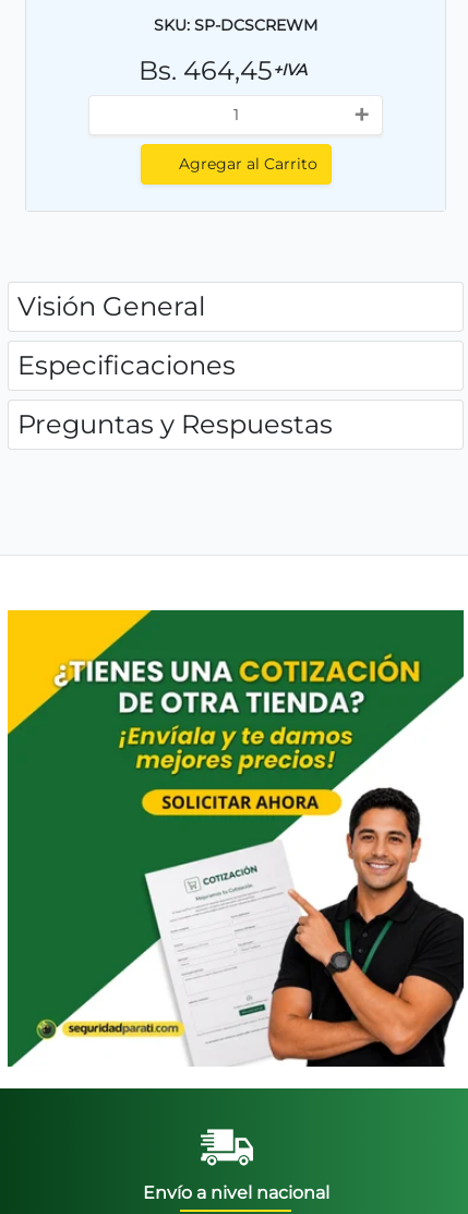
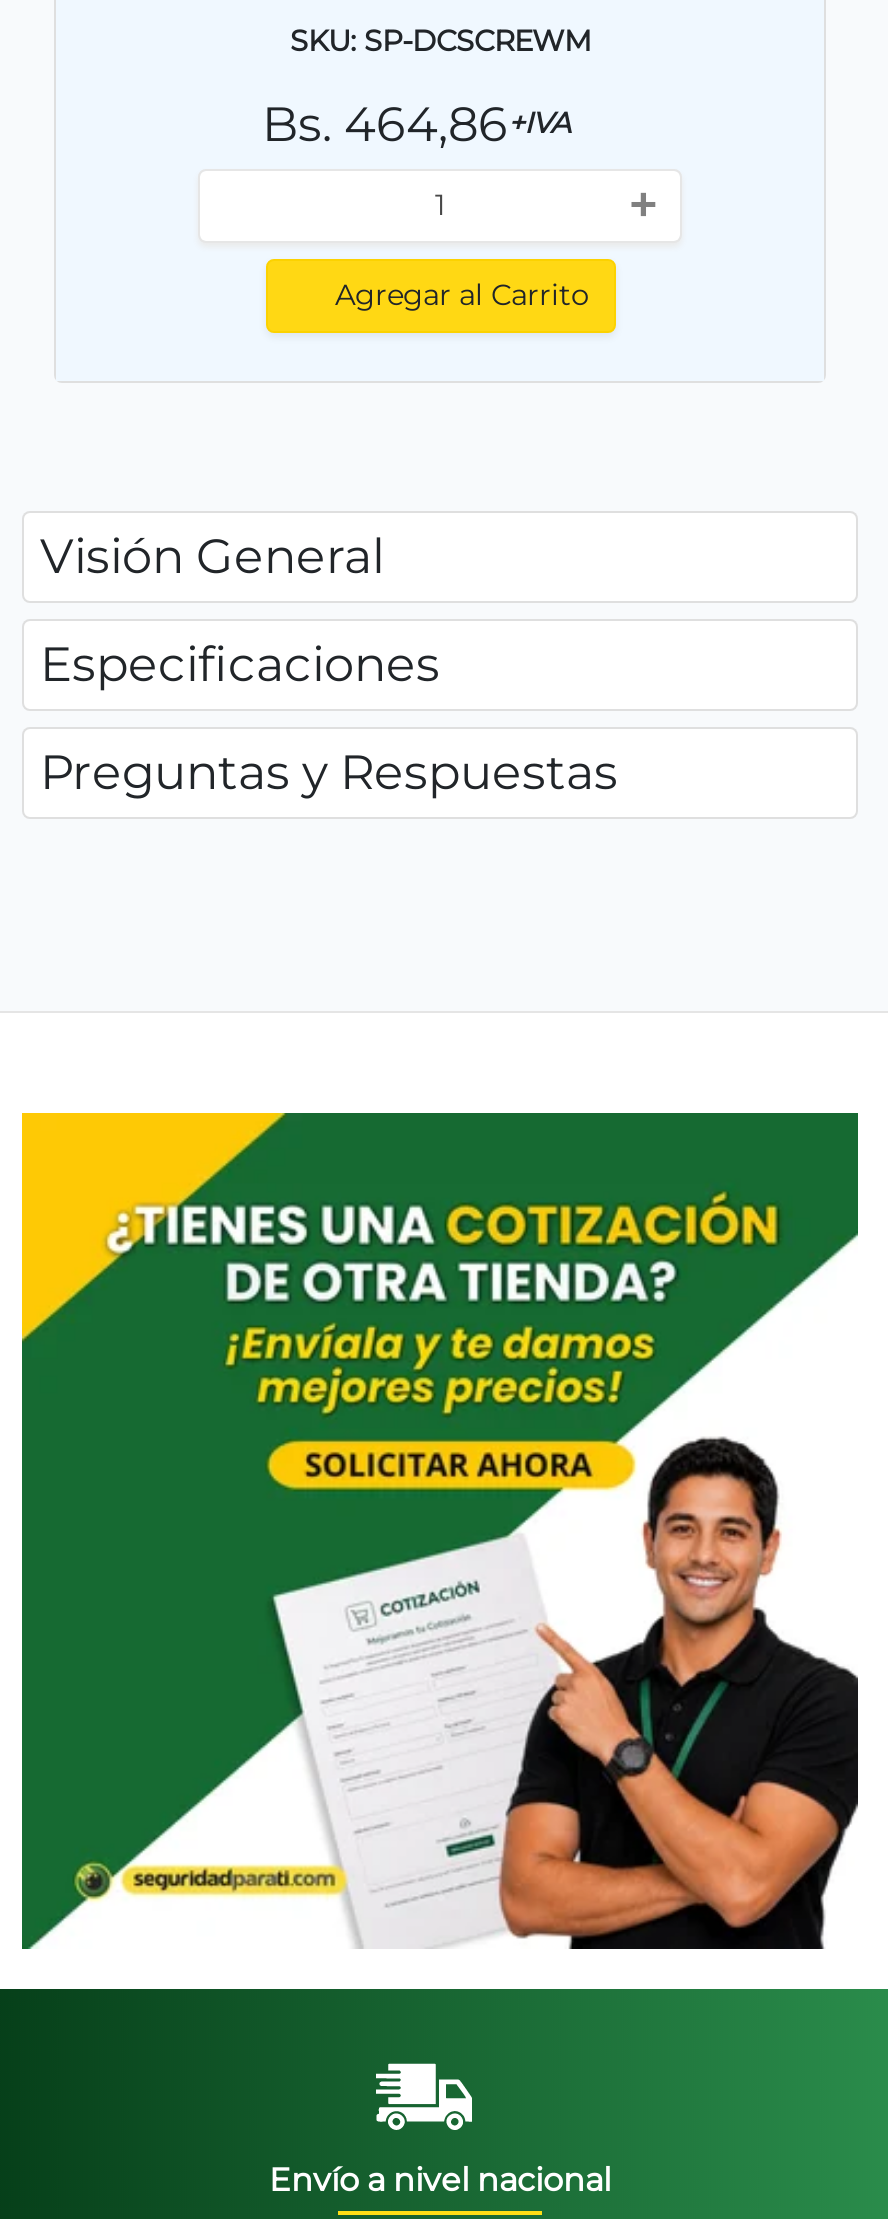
- Bs. 464,45+IVA
+ Bs. 464,86+IVA
